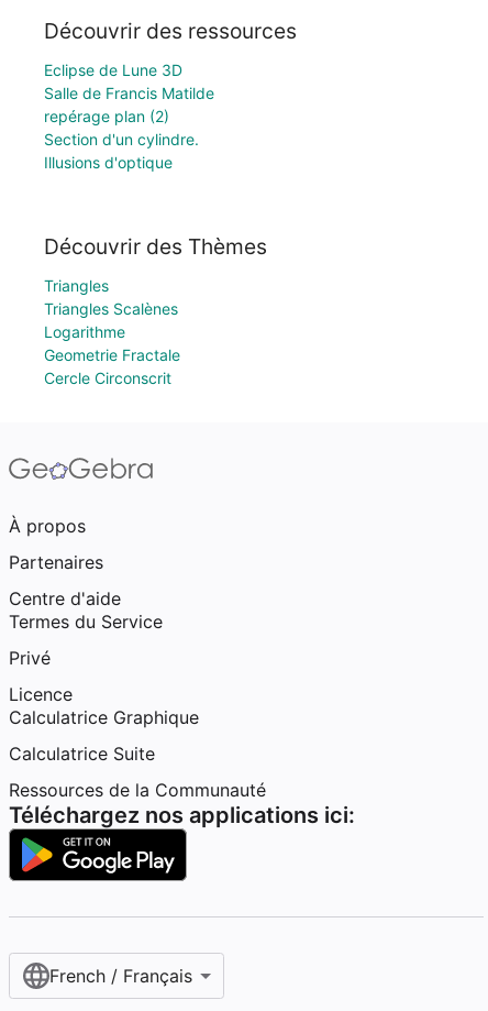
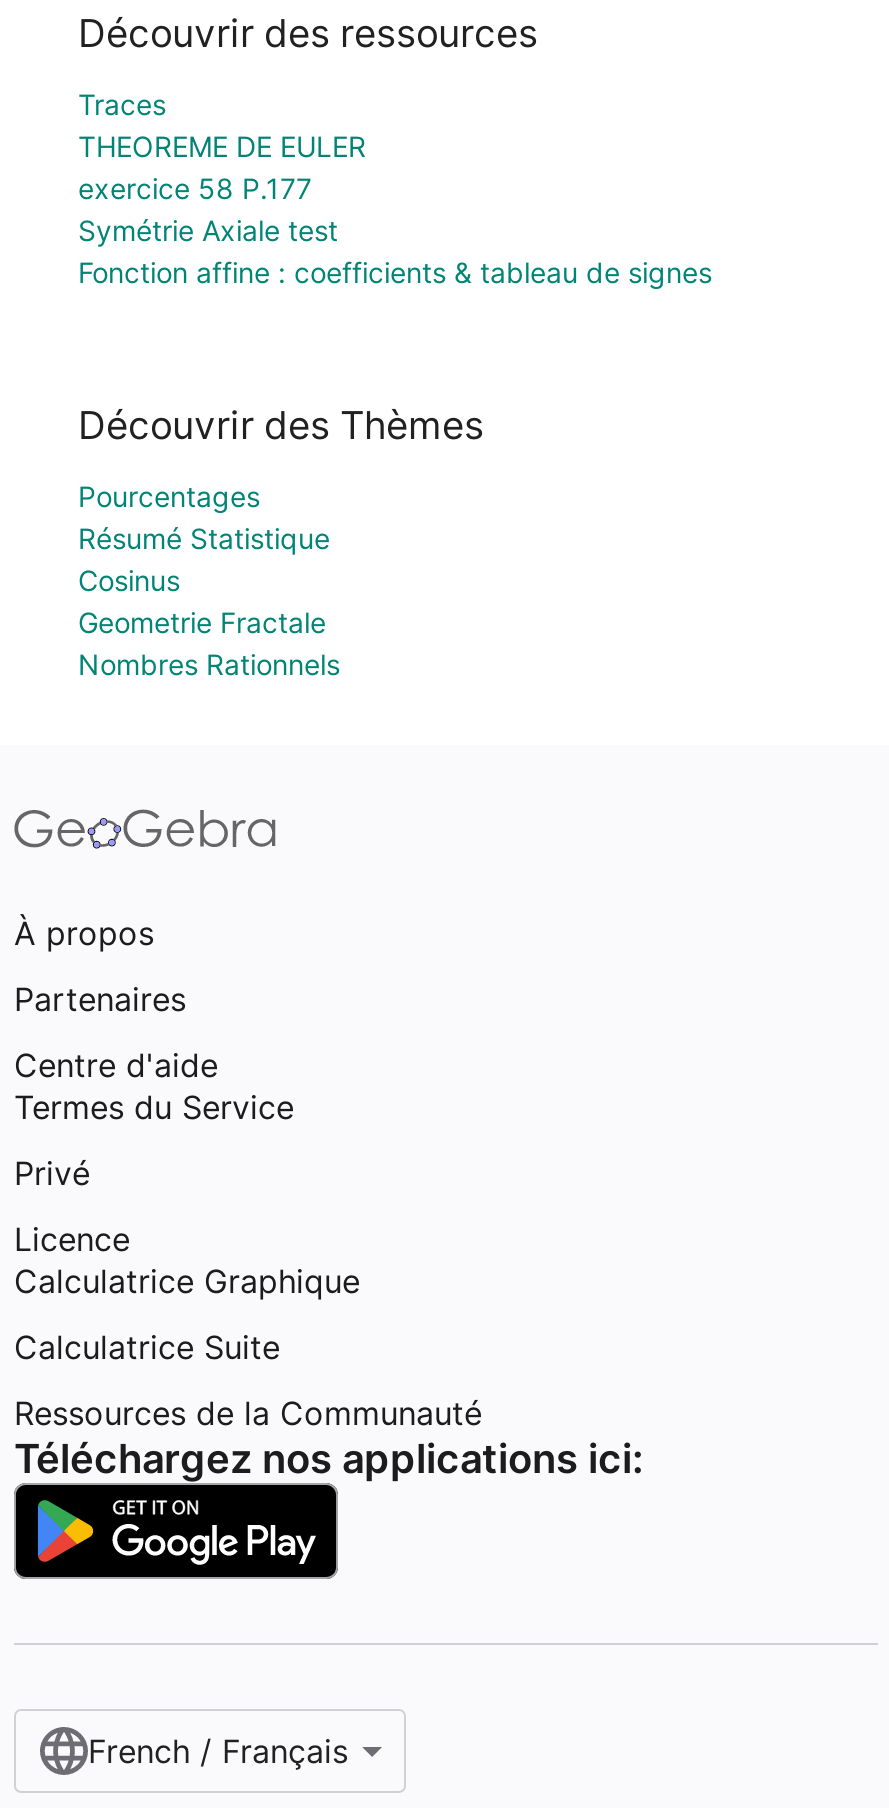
- Eclipse de Lune 3D
- Salle de Francis Matilde
- repérage plan (2)
- Section d'un cylindre.
- Illusions d'optique
+ Traces
+ THEOREME DE EULER
+ exercice 58 P.177
+ Symétrie Axiale test
+ Fonction affine : coefficients & tableau de signes

- Triangles
- Triangles Scalènes
- Logarithme
+ Pourcentages
+ Résumé Statistique
+ Cosinus

- Cercle Circonscrit
+ Nombres Rationnels
